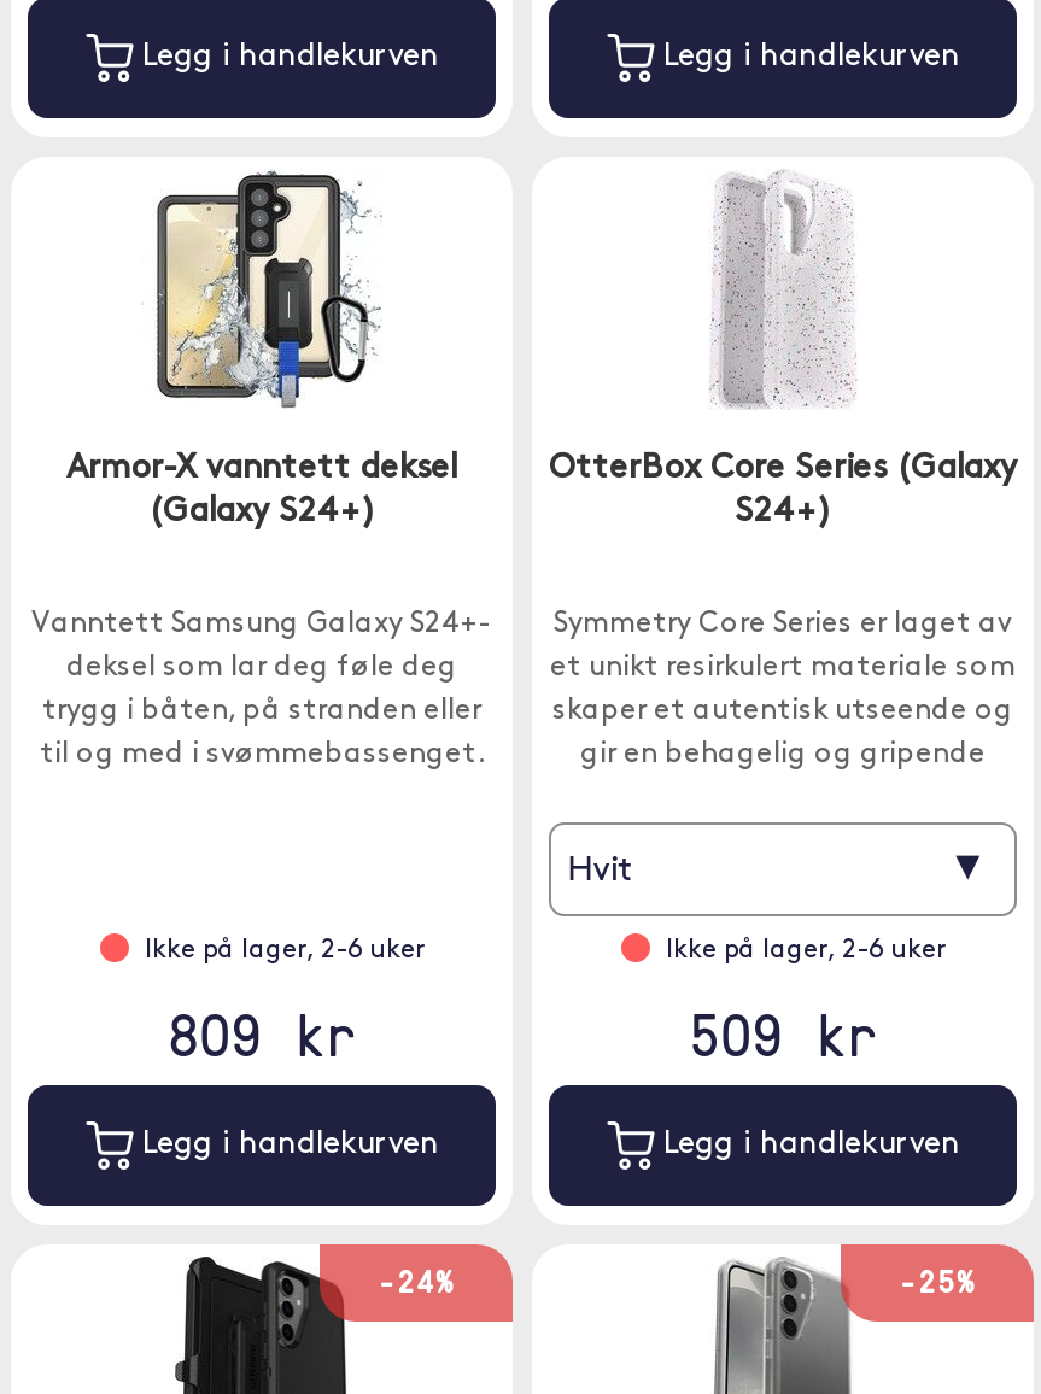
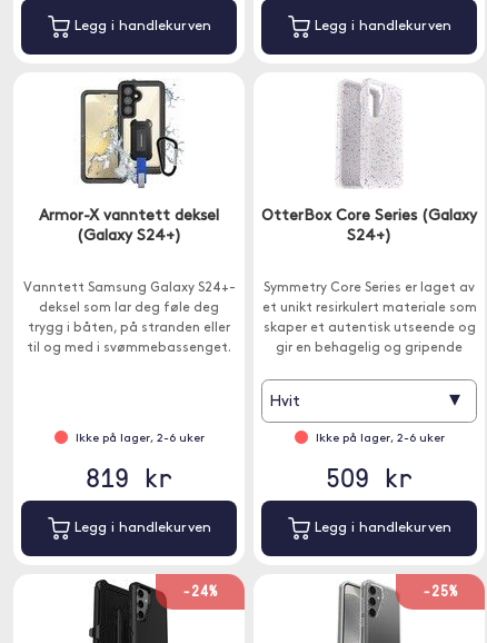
- 809 kr
+ 819 kr
